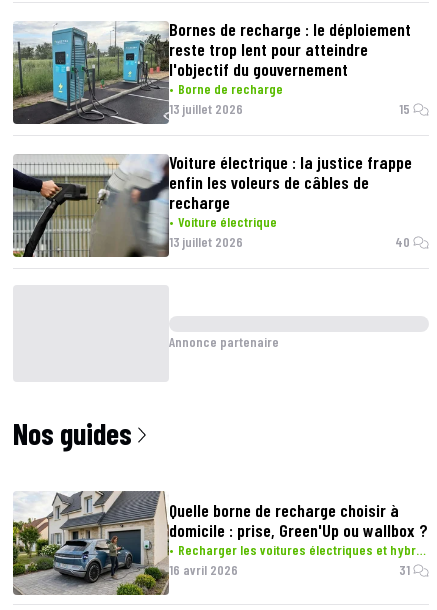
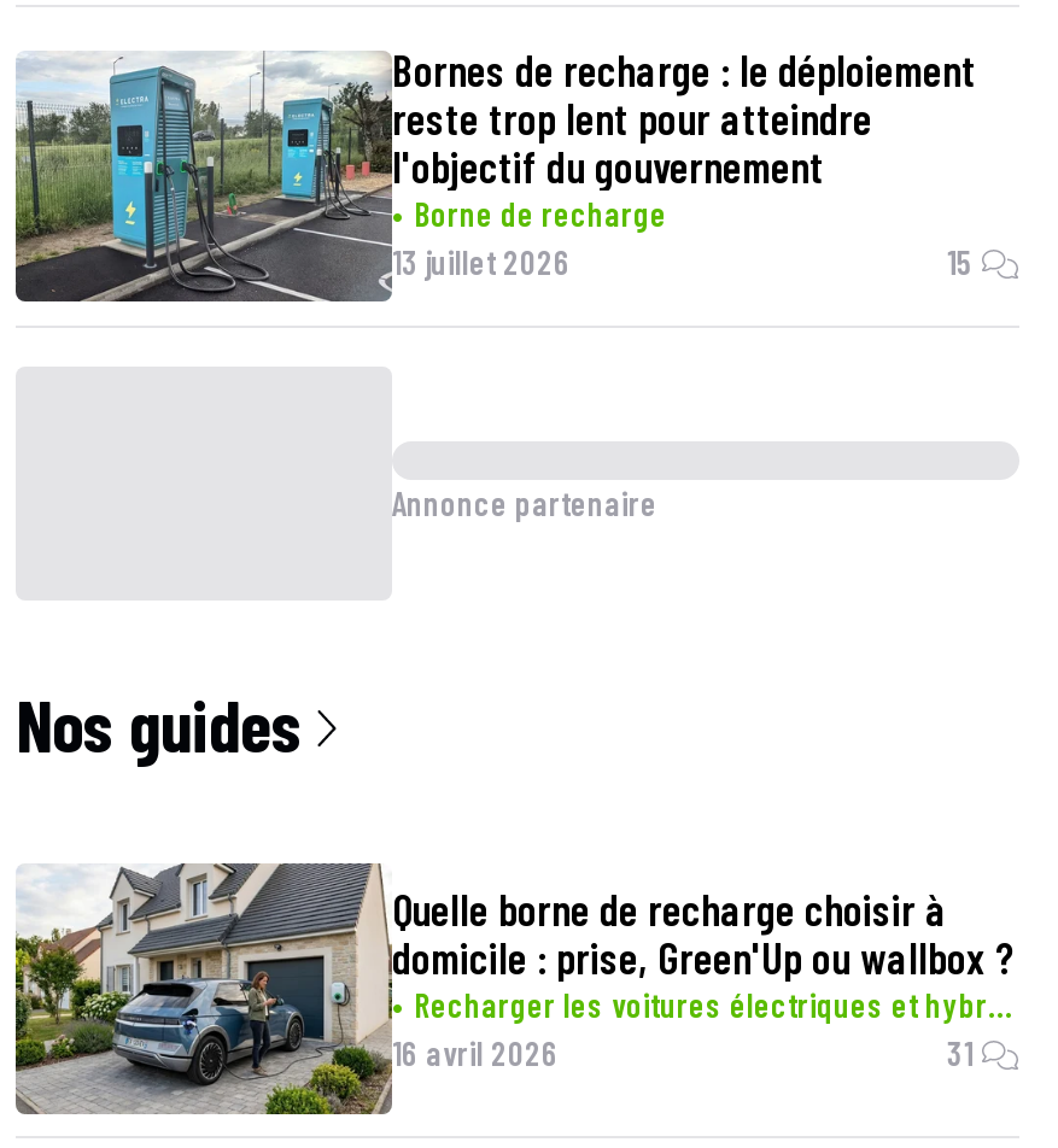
- [image]
- Voiture électrique : la justice frappe
- enfin les voleurs de câbles de
- recharge
- Voiture électrique
- 13 juillet 2026
- 40
